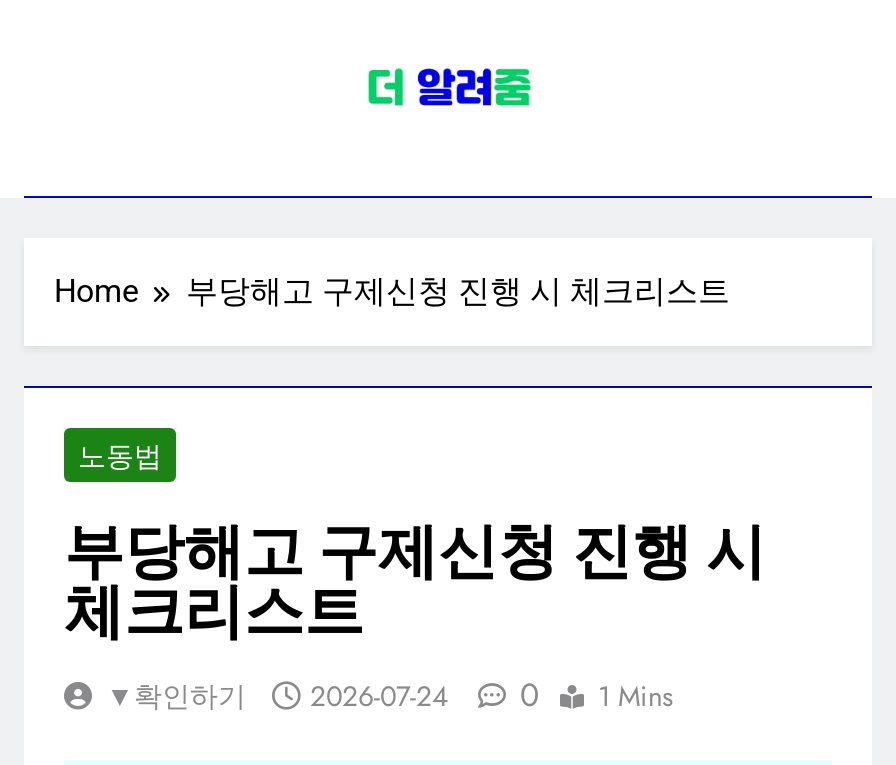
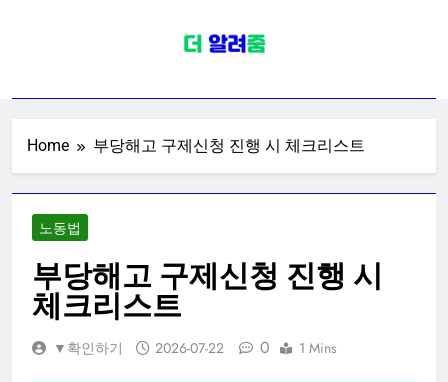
- 2026-07-24
+ 2026-07-22
